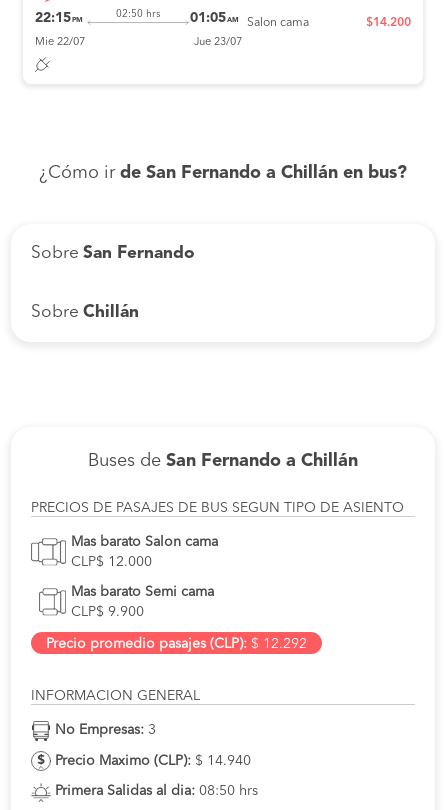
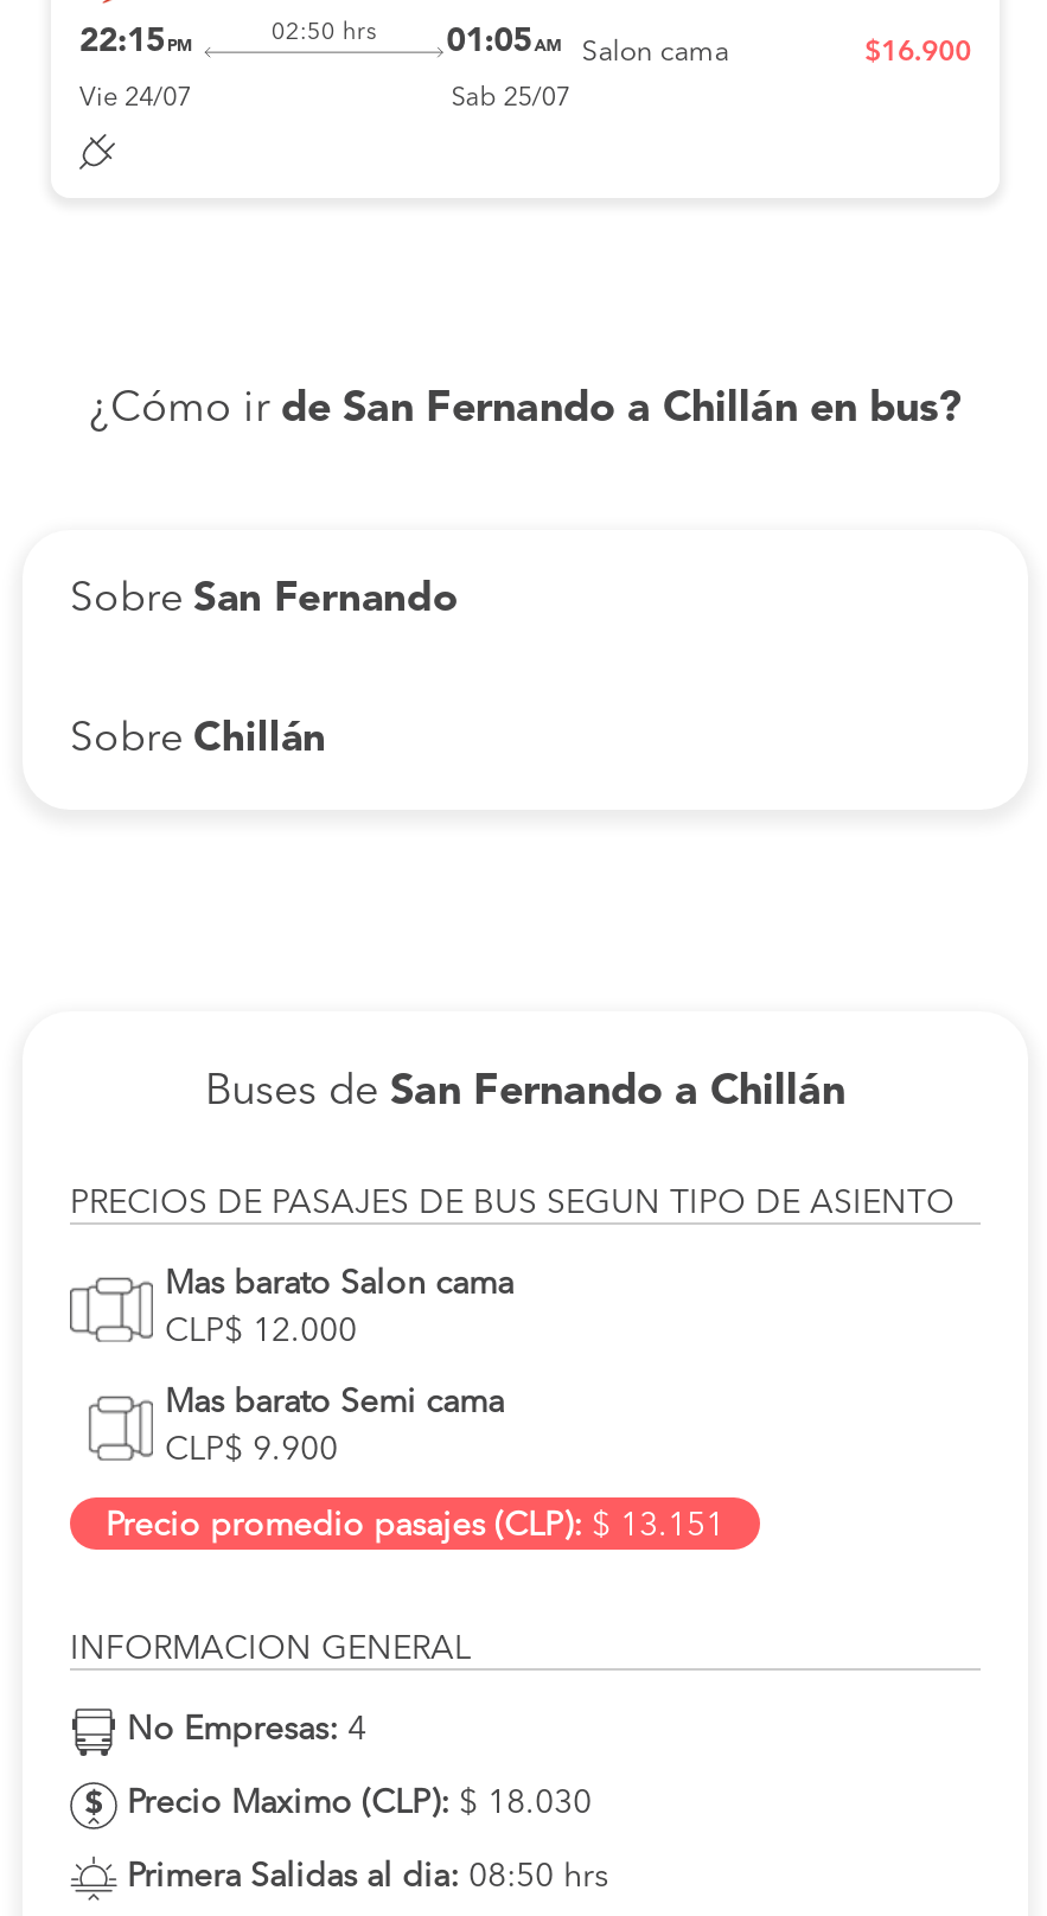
- $14.200
+ $16.900

- Mie 22/07
- Jue 23/07
+ Vie 24/07
+ Sab 25/07

- Precio promedio pasajes (CLP): $ 12.292
+ Precio promedio pasajes (CLP): $ 13.151

- No Empresas: 3
+ No Empresas: 4

- Precio Maximo (CLP): $ 14.940
+ Precio Maximo (CLP): $ 18.030
